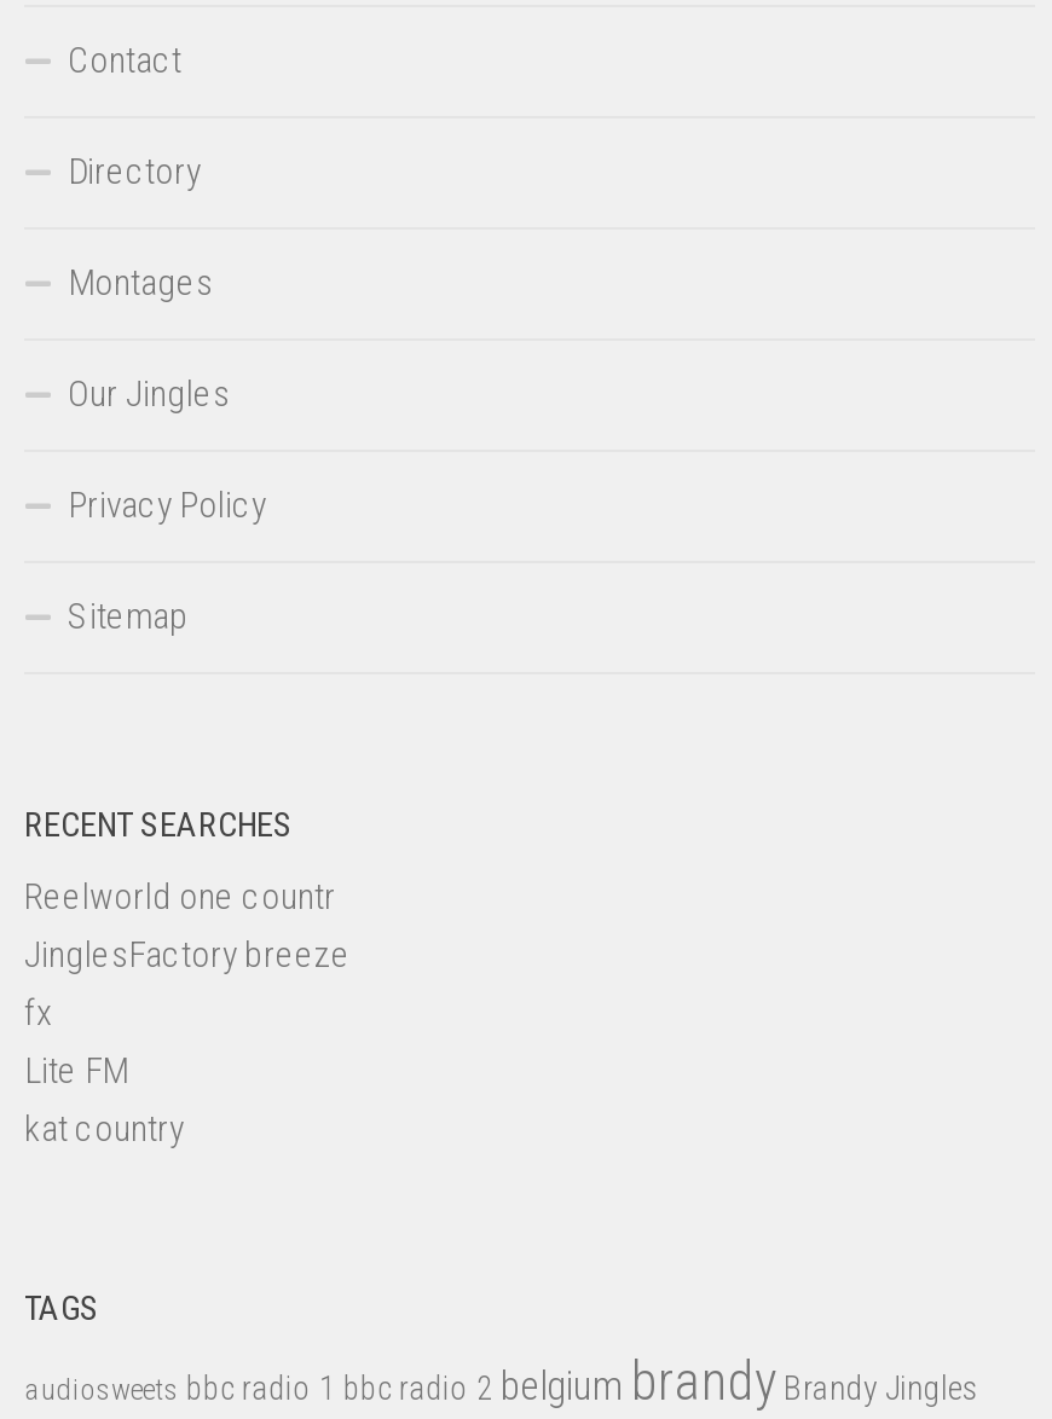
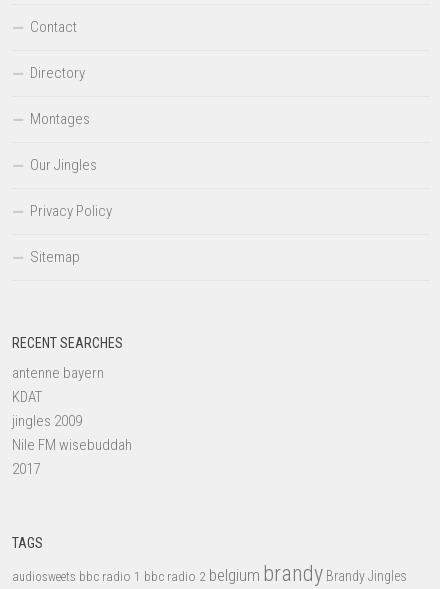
- Reelworld one countr
- JinglesFactory breeze
- fx
- Lite FM
- kat country
+ antenne bayern
+ KDAT
+ jingles 2009
+ Nile FM wisebuddah
+ 2017
